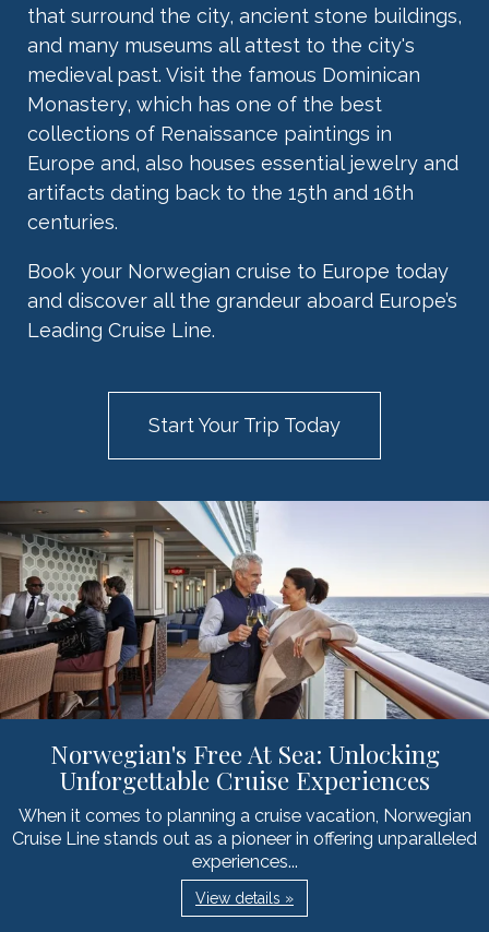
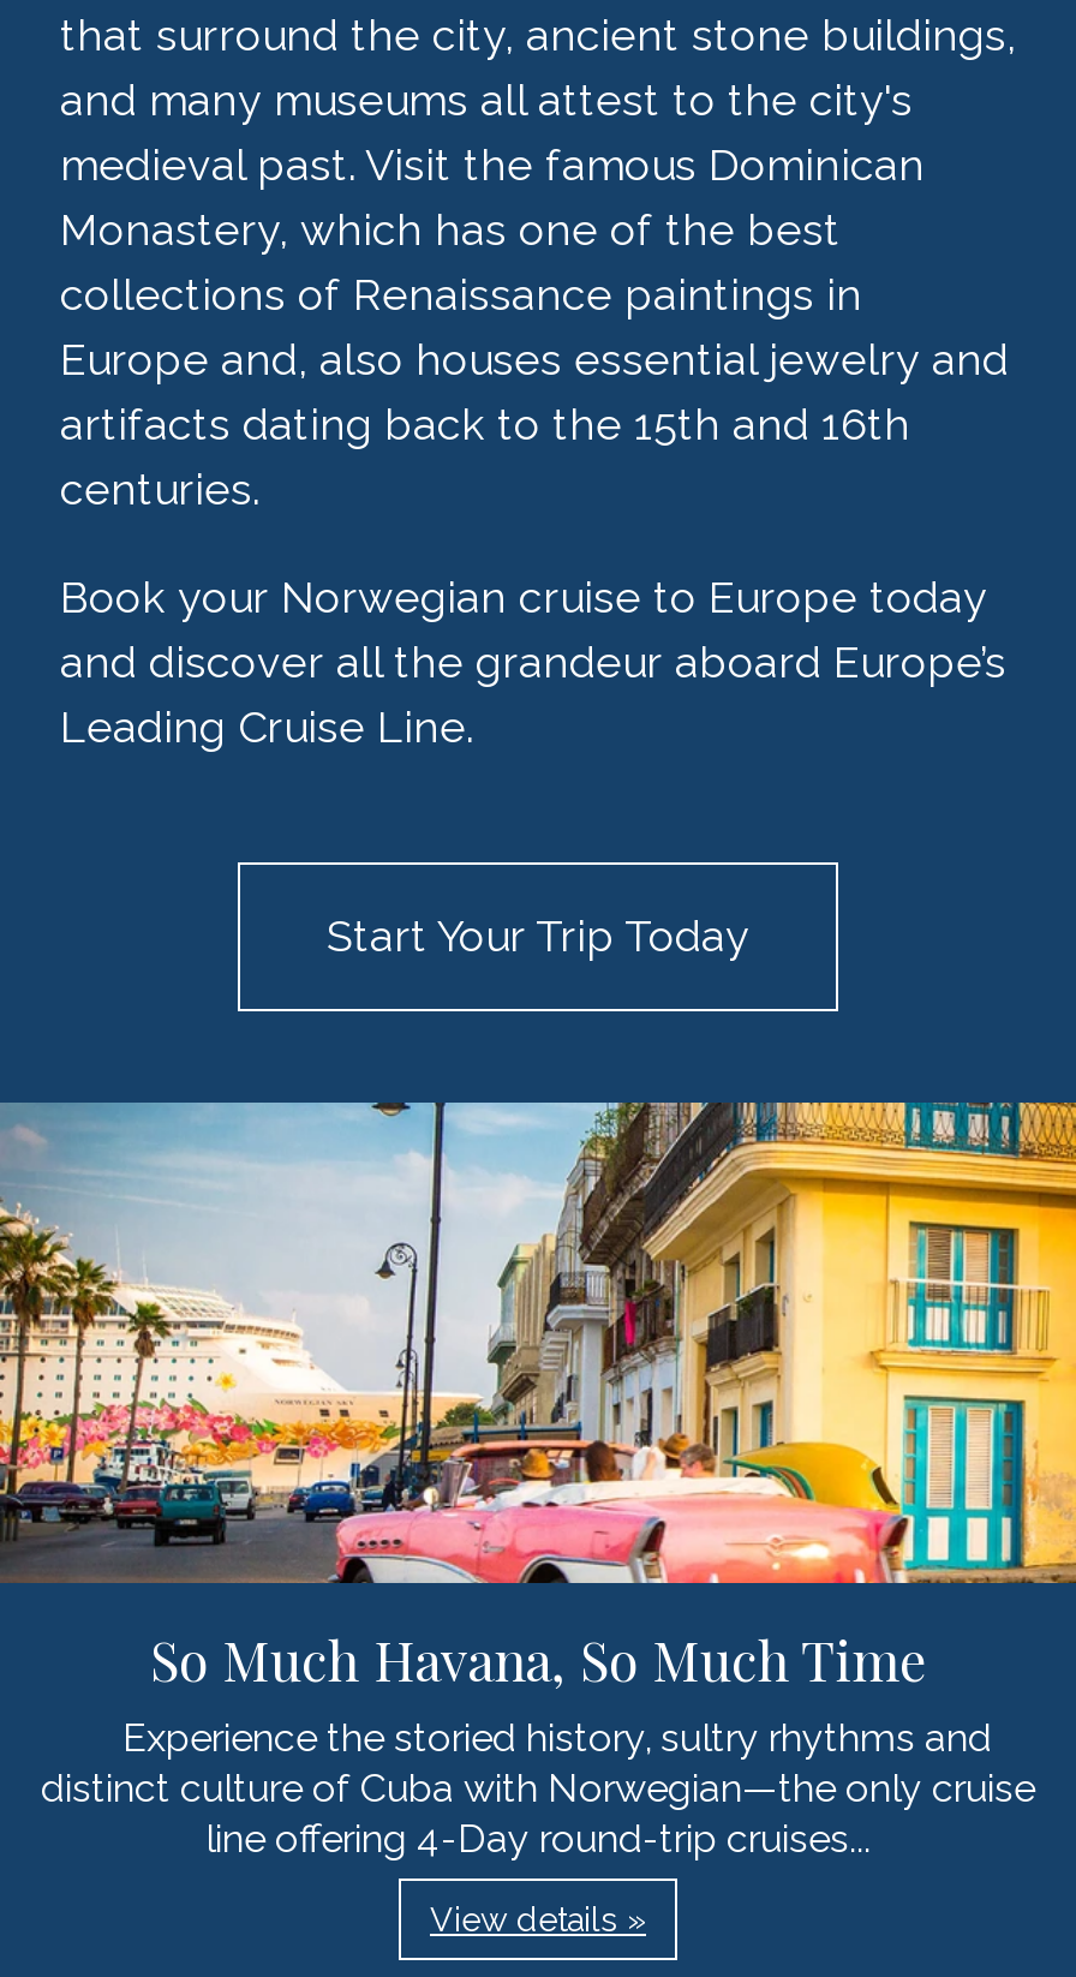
- [image]
- Norwegian's Free At Sea: Unlocking
- Unforgettable Cruise Experiences
- When it comes to planning a cruise vacation, Norwegian
- Cruise Line stands out as a pioneer in offering unparalleled
- experiences...
+ [image]
+ So Much Havana, So Much Time
+ Experience the storied history, sultry rhythms and
+ distinct culture of Cuba with Norwegian—the only cruise
+ line offering 4-Day round-trip cruises...
